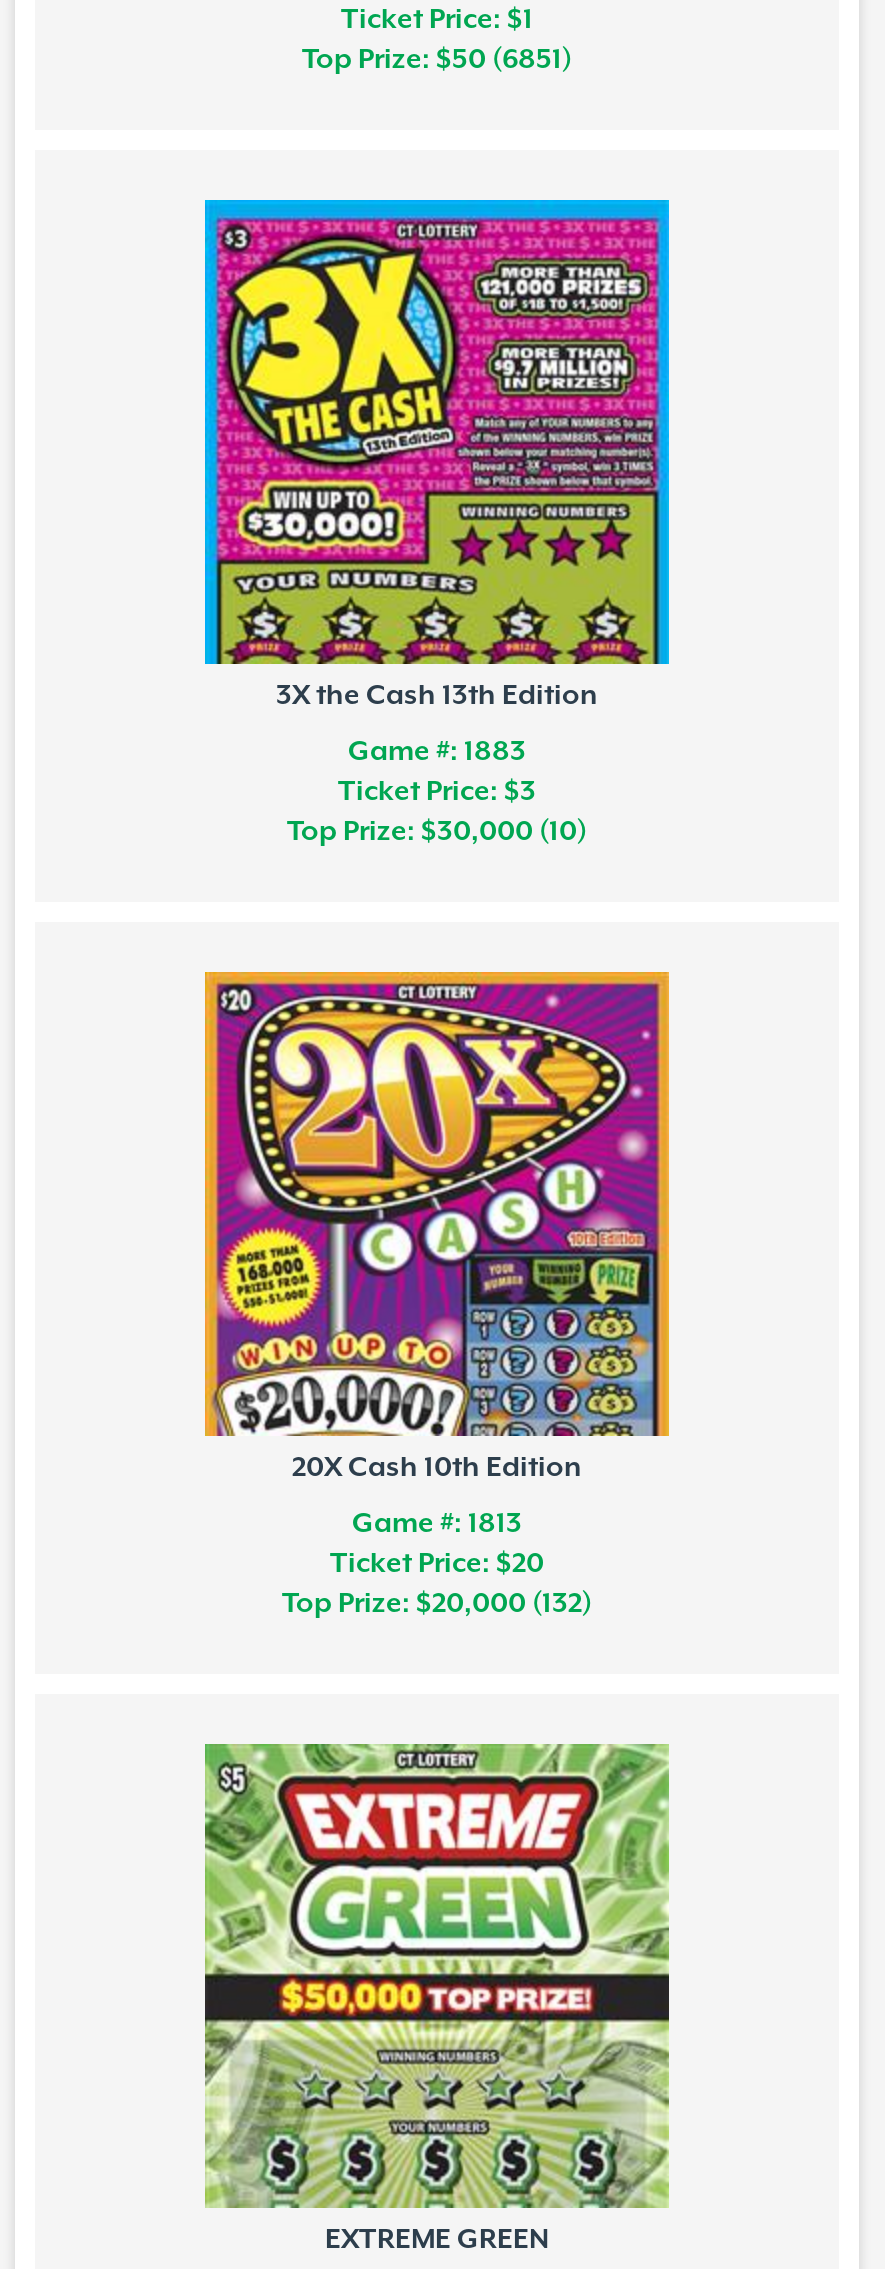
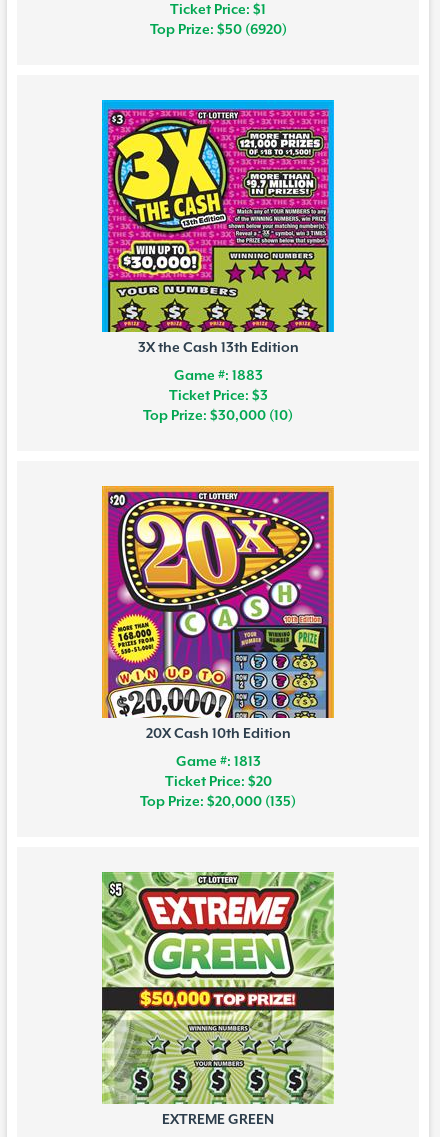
- Top Prize: $50 (6851)
+ Top Prize: $50 (6920)

- Top Prize: $20,000 (132)
+ Top Prize: $20,000 (135)
